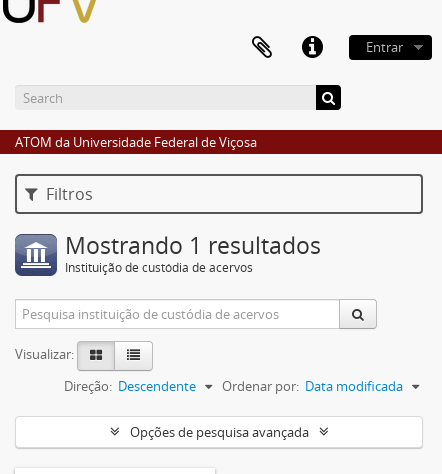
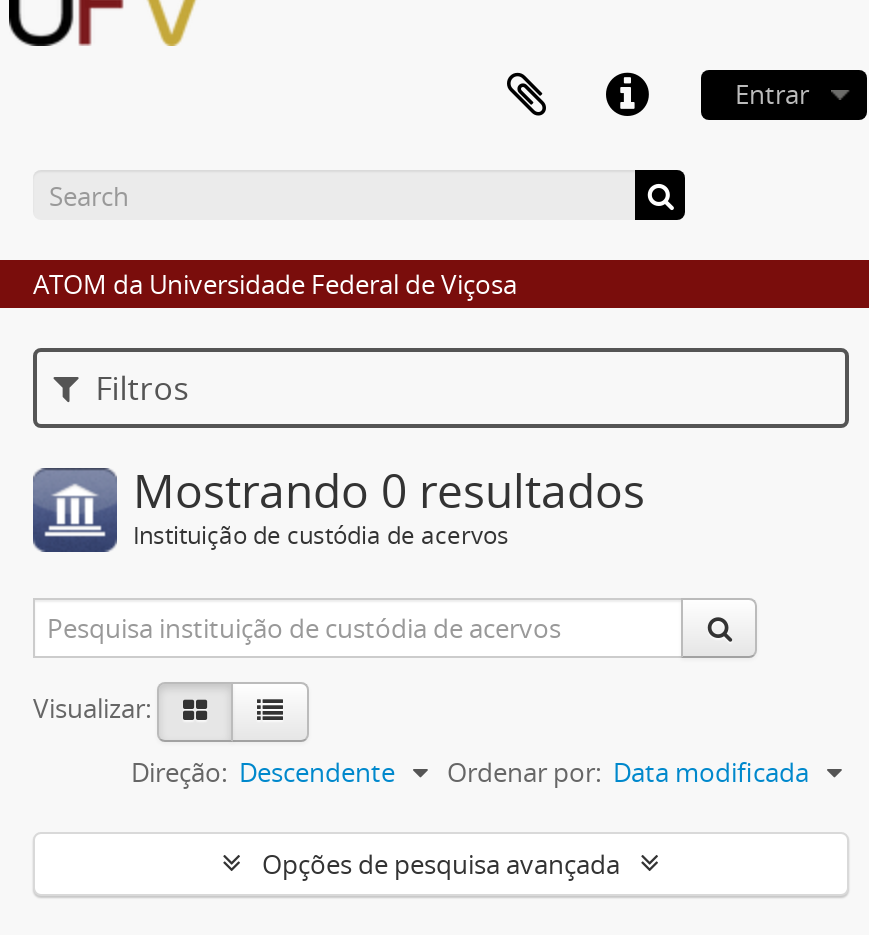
- Mostrando 1 resultados
+ Mostrando 0 resultados
